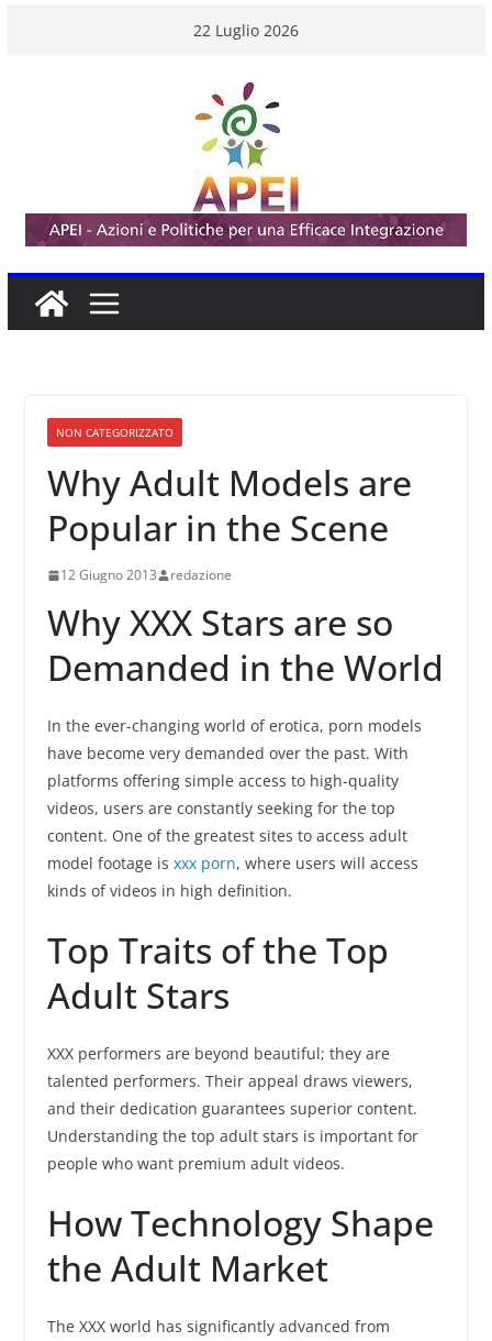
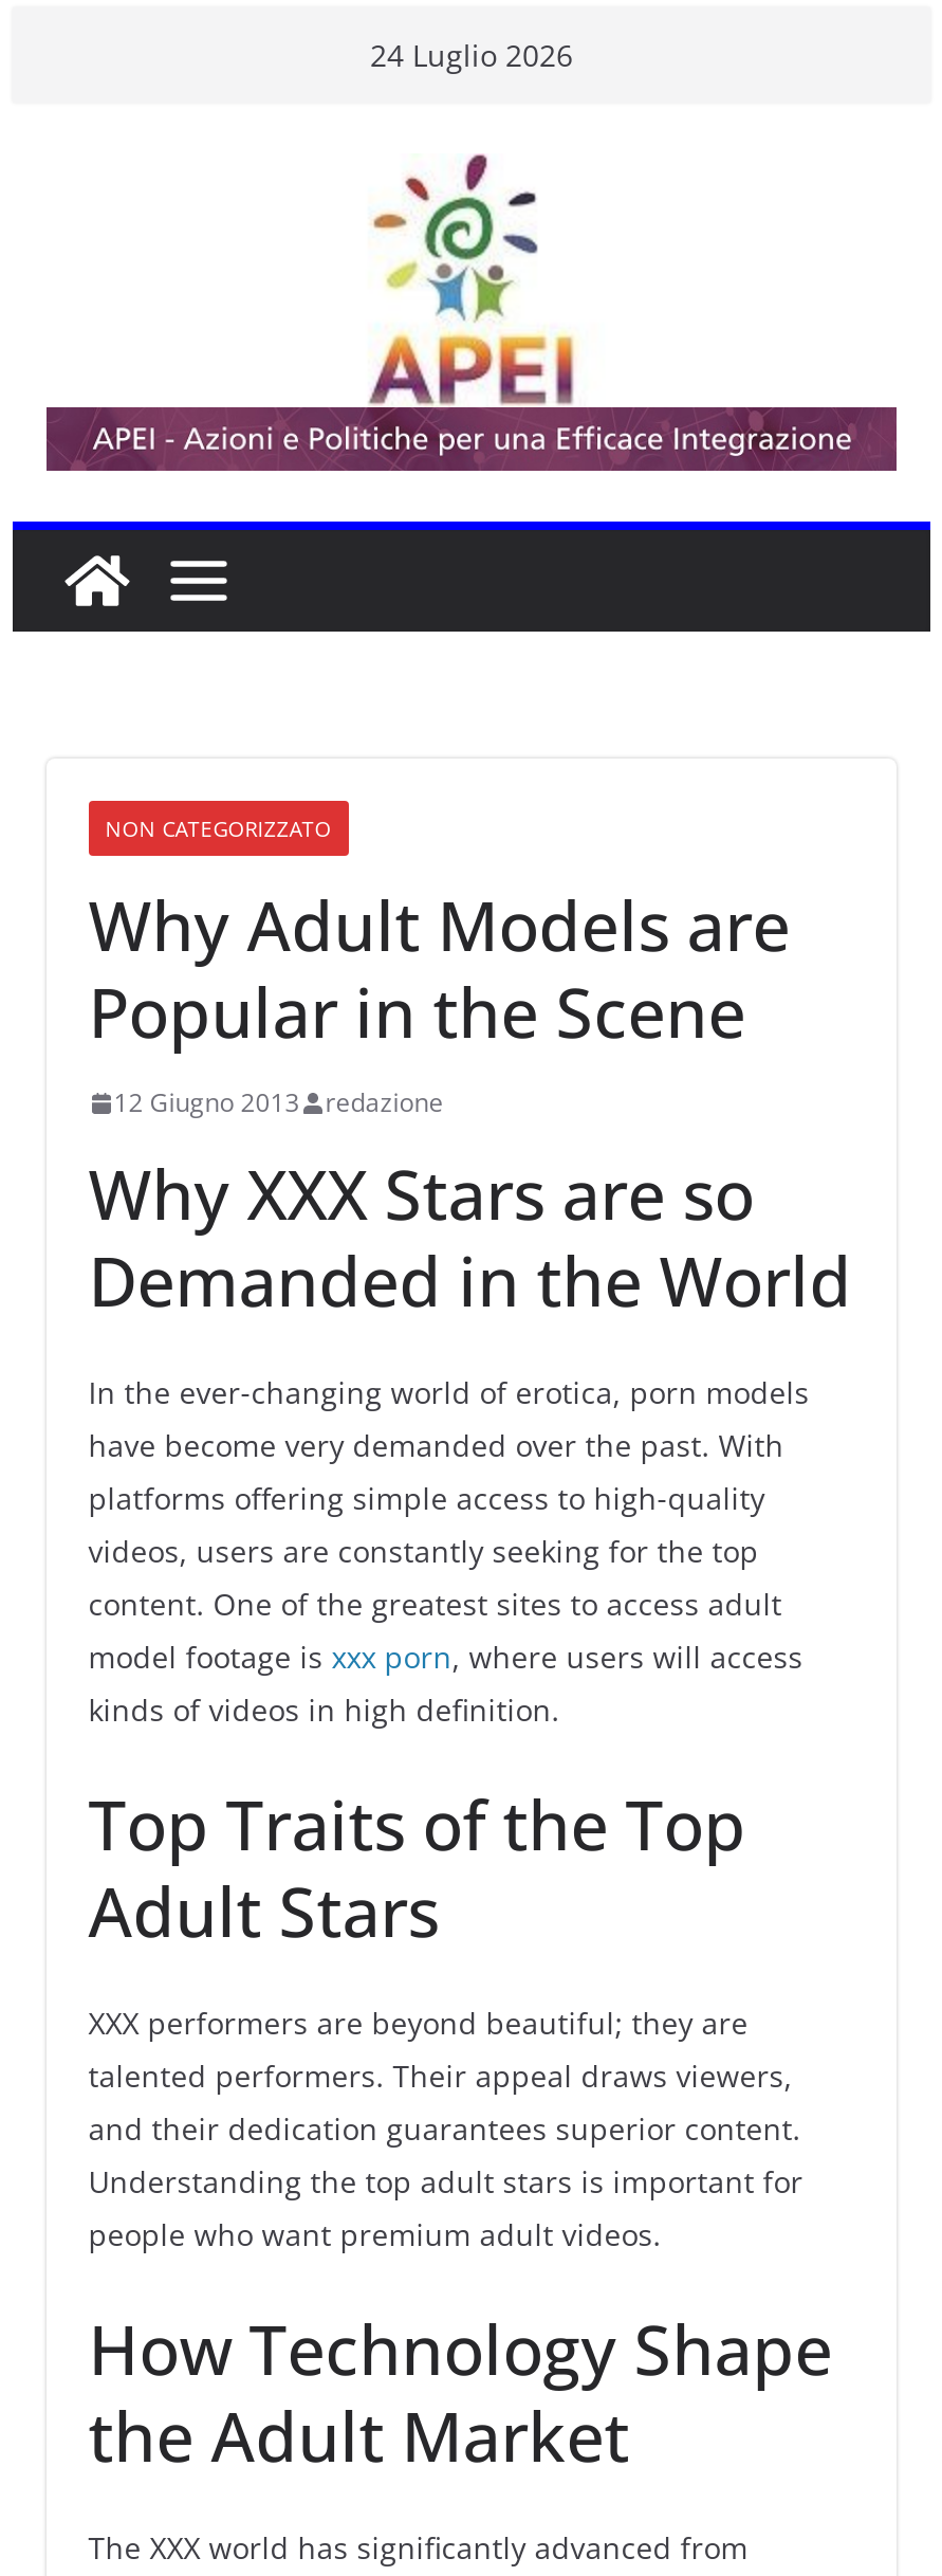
- 22 Luglio 2026
+ 24 Luglio 2026
